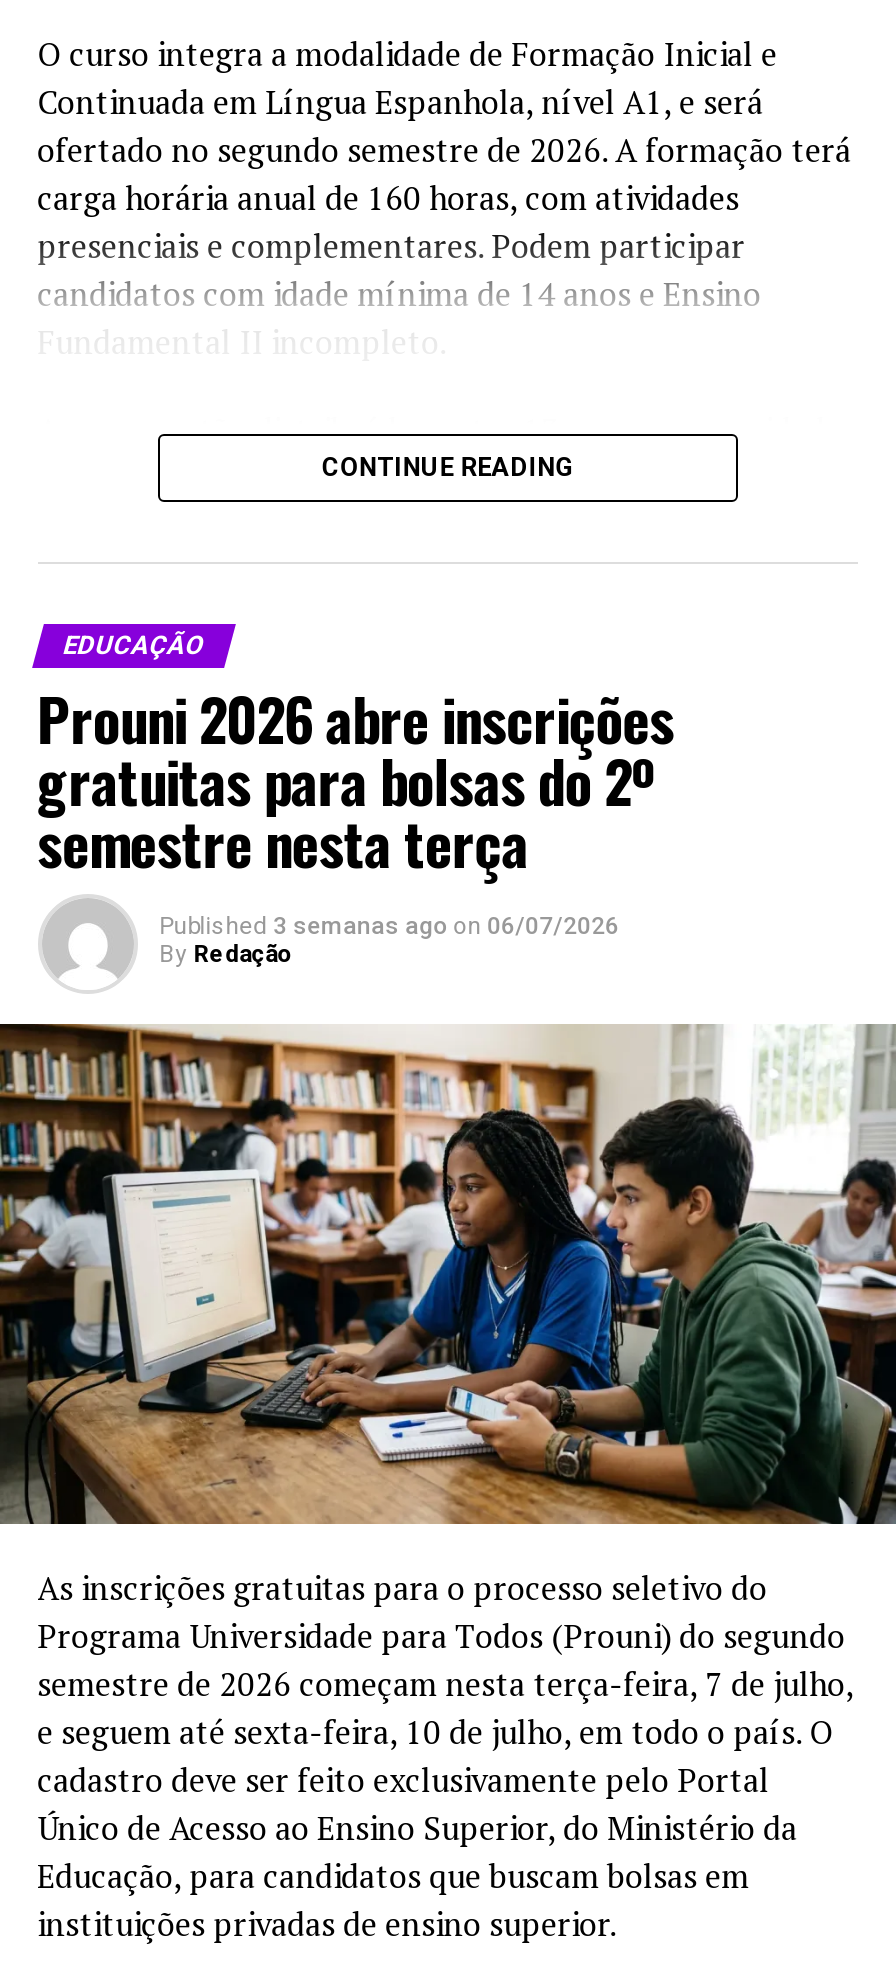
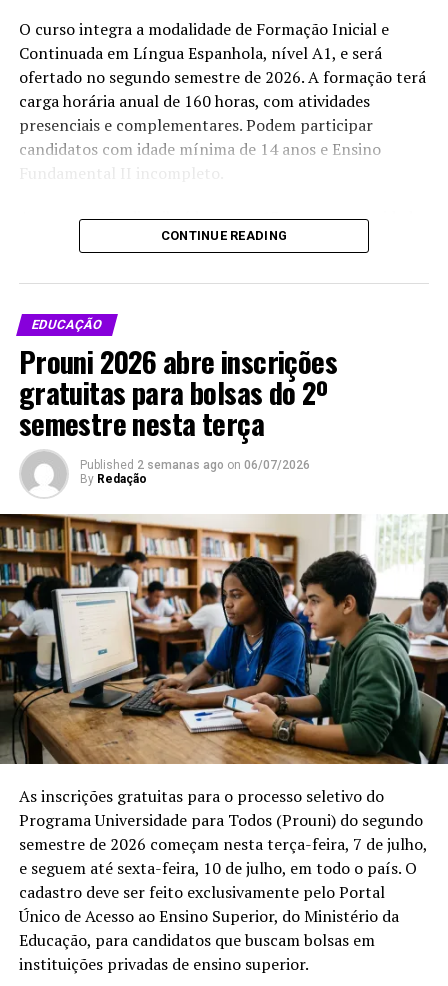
- Published 3 semanas ago on 06/07/2026
+ Published 2 semanas ago on 06/07/2026
